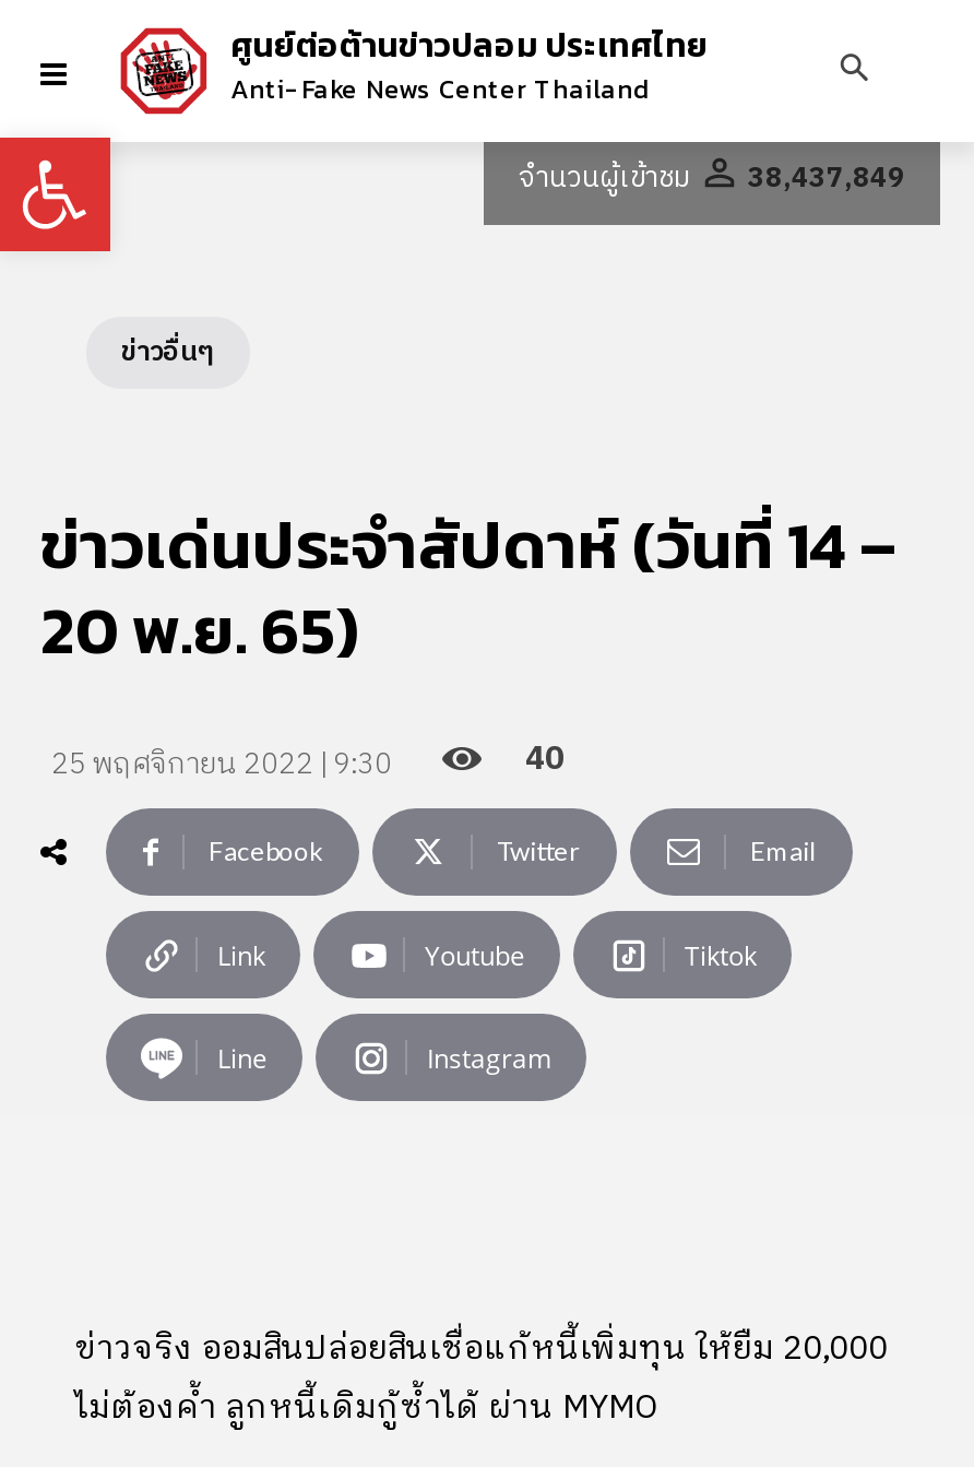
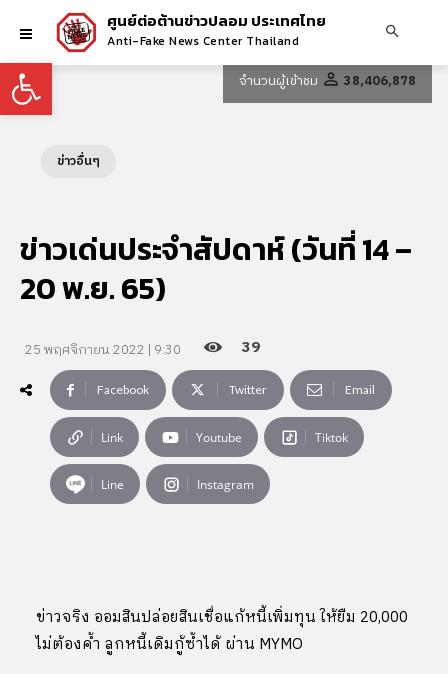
- จำนวนผู้เข้าชม 38,437,849
+ จำนวนผู้เข้าชม 38,406,878

- 40
+ 39
